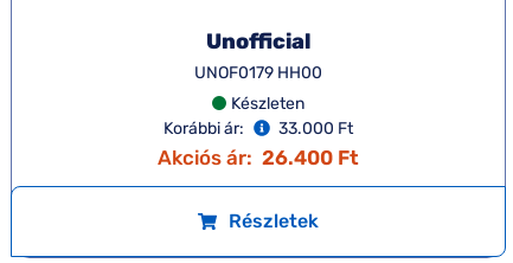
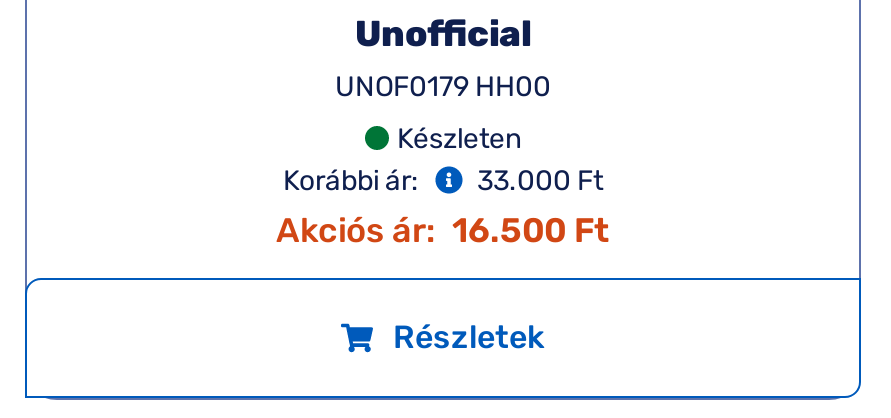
- Akciós ár: 26.400 Ft
+ Akciós ár: 16.500 Ft
